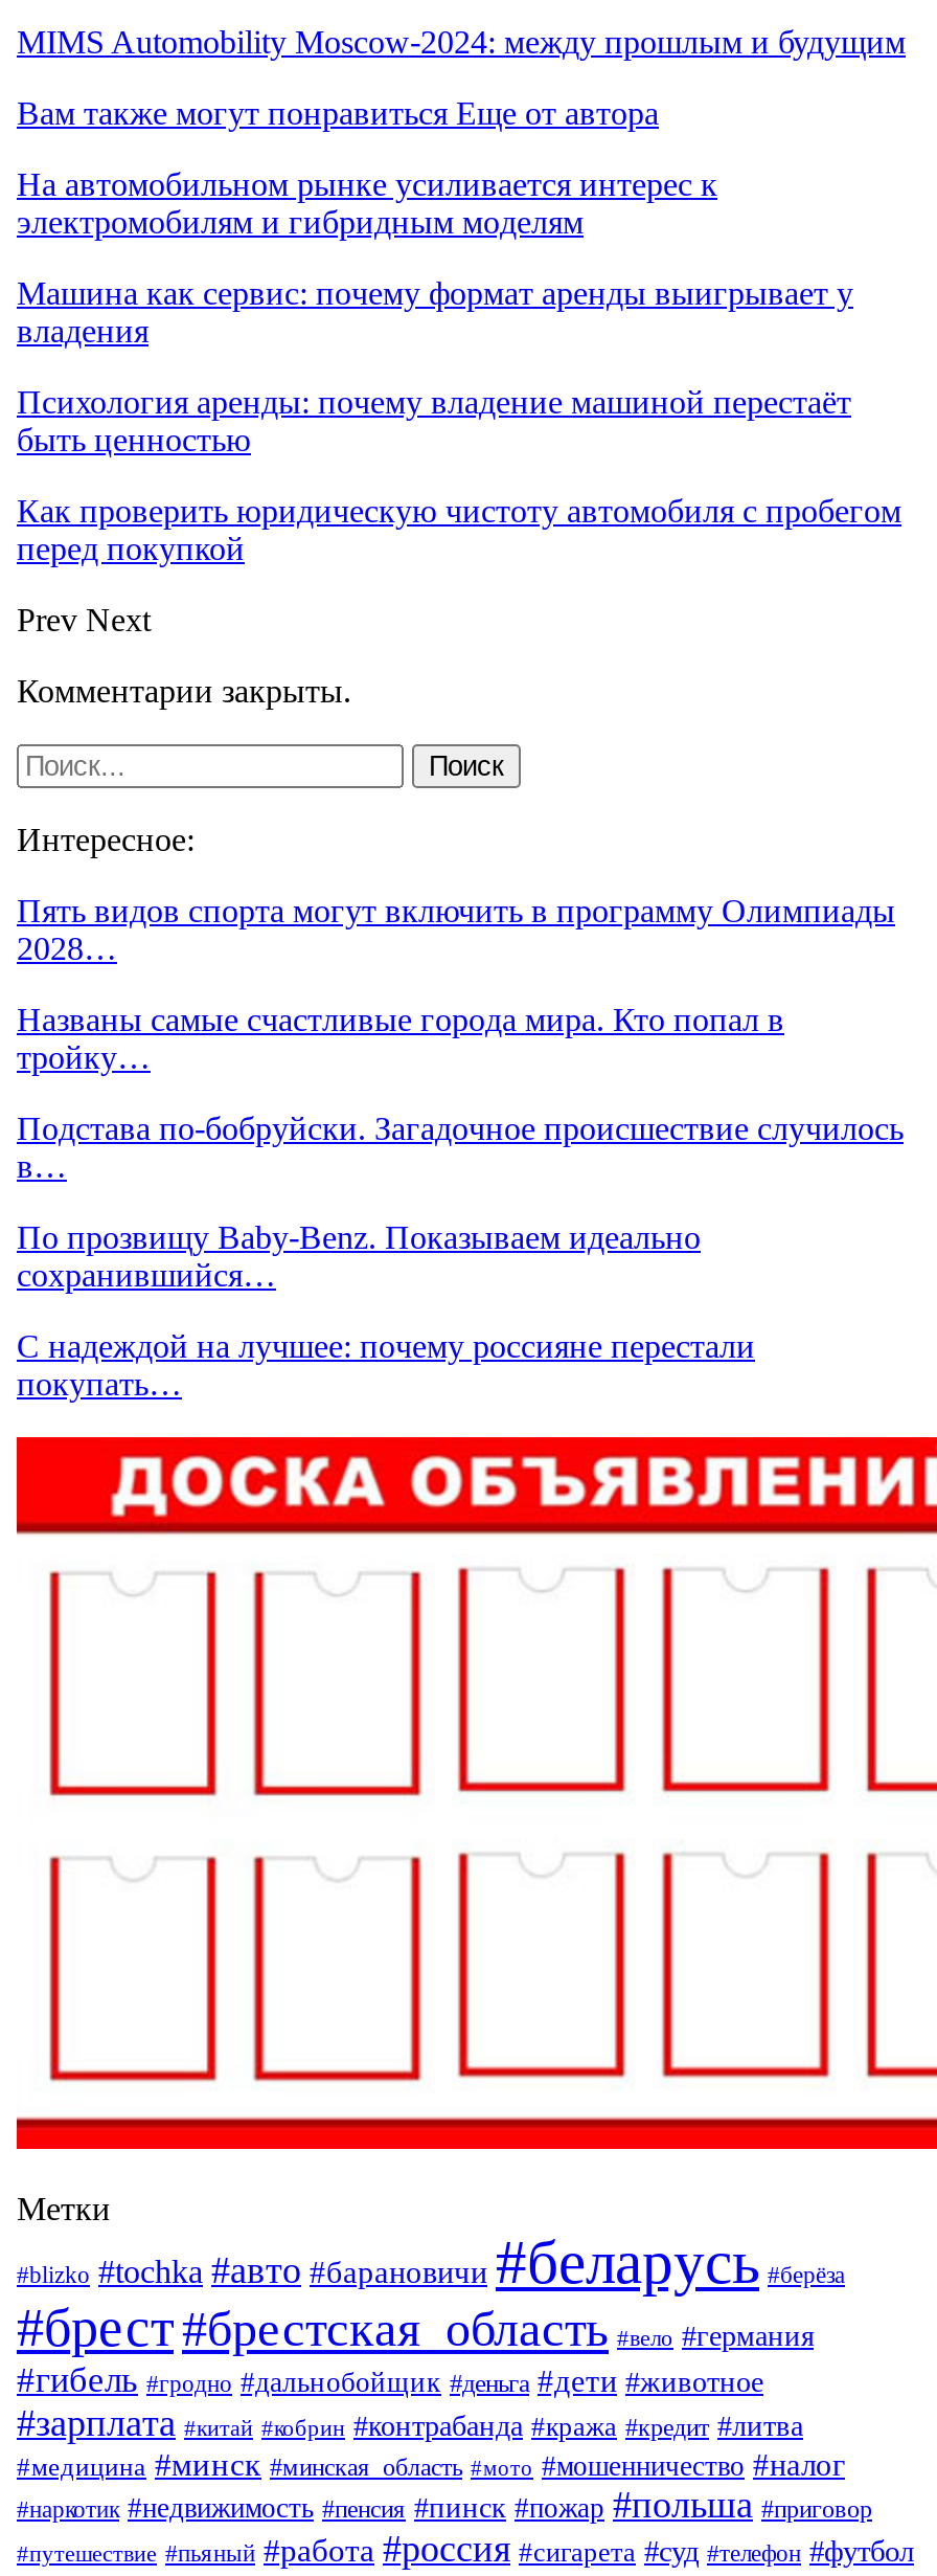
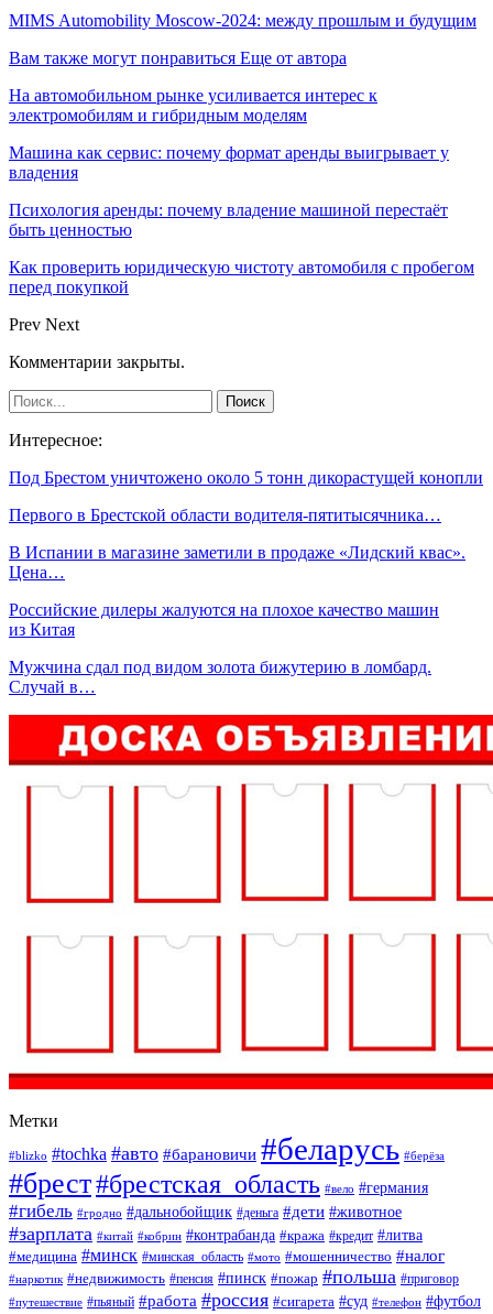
- Пять видов спорта могут включить в программу Олимпиады
- 2028…
+ Под Брестом уничтожено около 5 тонн дикорастущей конопли

- Названы самые счастливые города мира. Кто попал в
- тройку…
+ Первого в Брестской области водителя-пятитысячника…

- Подстава по-бобруйски. Загадочное происшествие случилось
- в…
+ В Испании в магазине заметили в продаже «Лидский квас».
+ Цена…

- По прозвищу Baby-Benz. Показываем идеально
- сохранившийся…
+ Российские дилеры жалуются на плохое качество машин
+ из Китая

- С надеждой на лучшее: почему россияне перестали
- покупать…
+ Мужчина сдал под видом золота бижутерию в ломбард.
+ Случай в…
